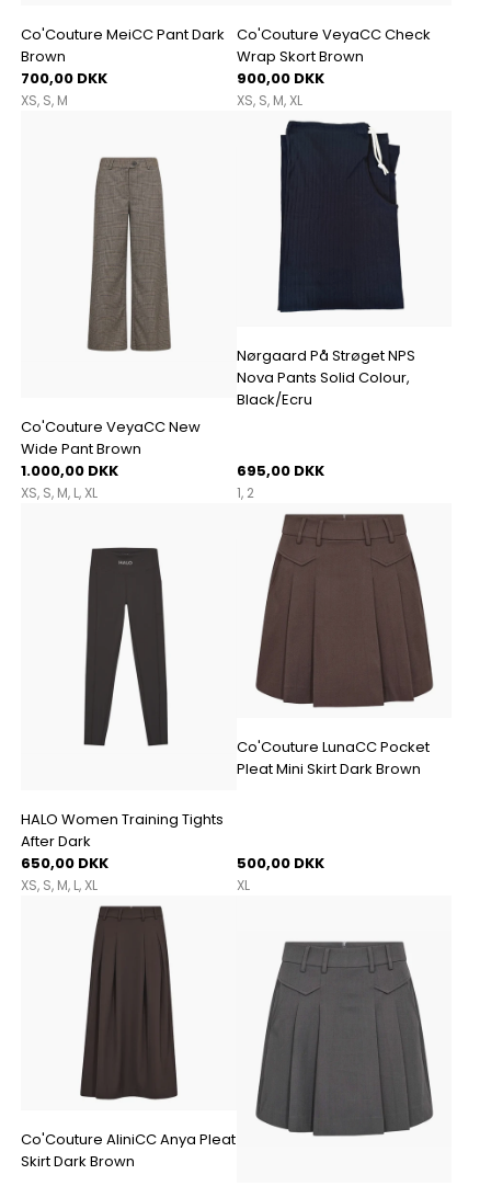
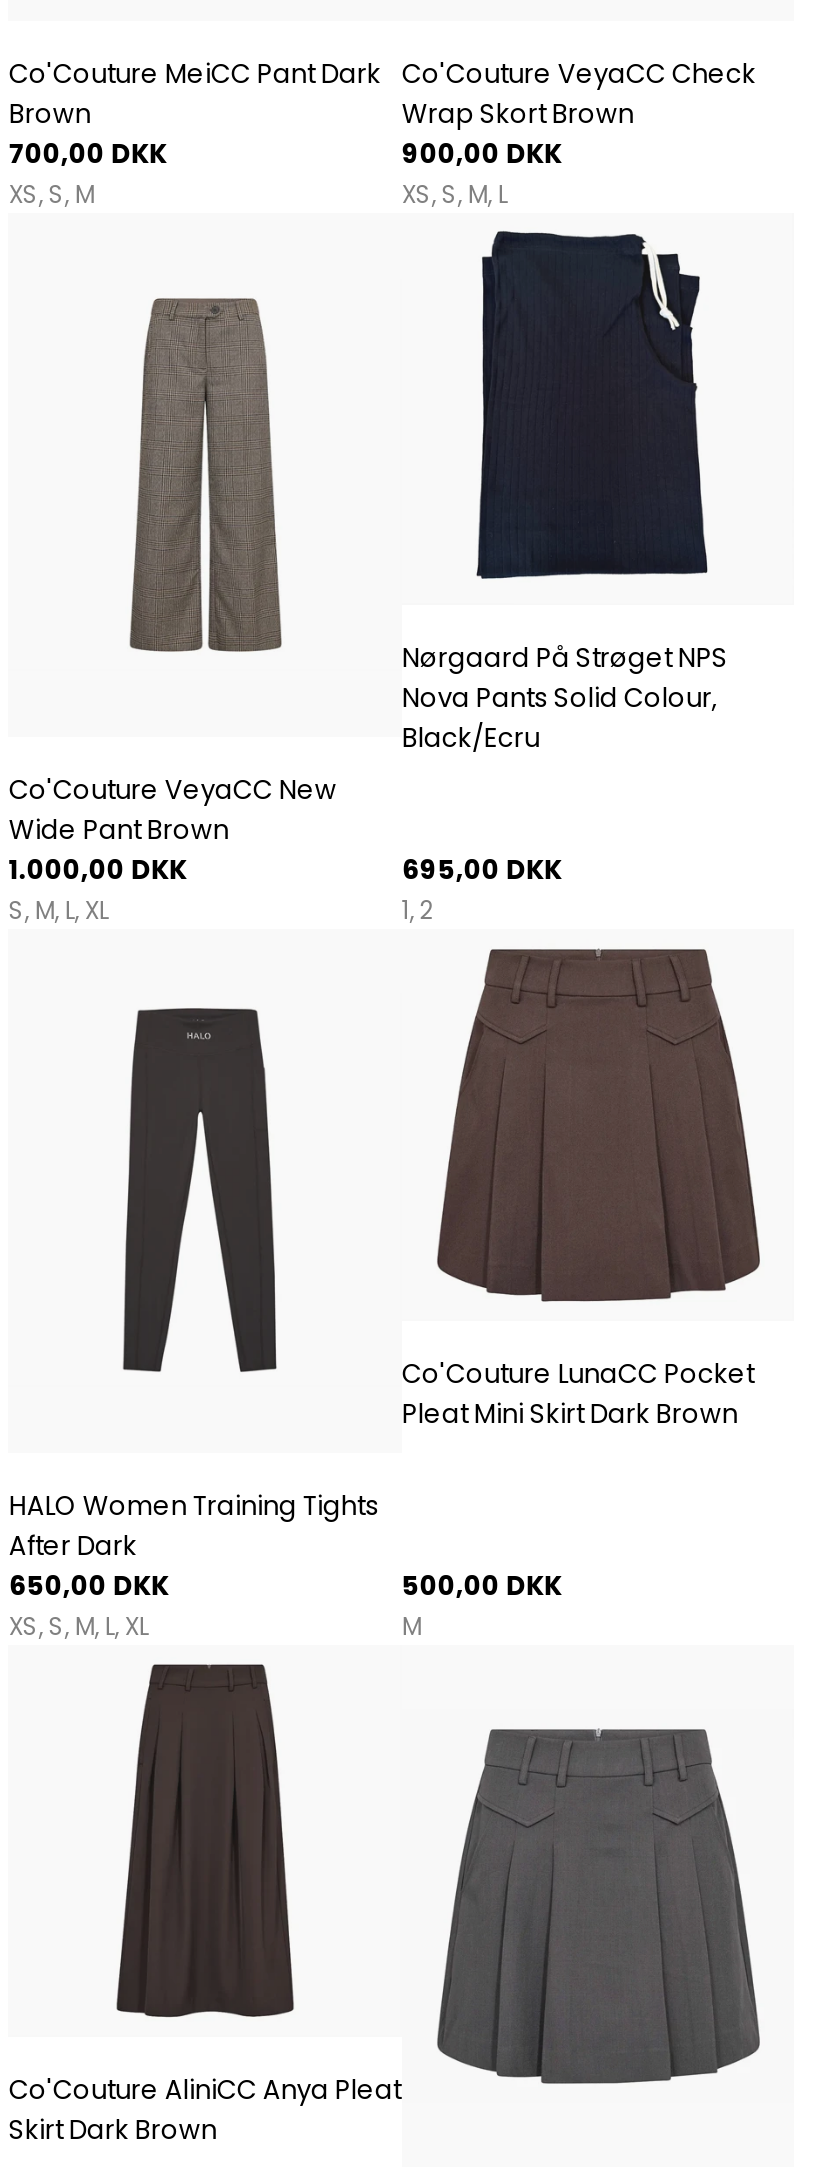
- XS S M XL
+ XS S M L

- XS S M L XL
+ S M L XL

- XL
+ M
